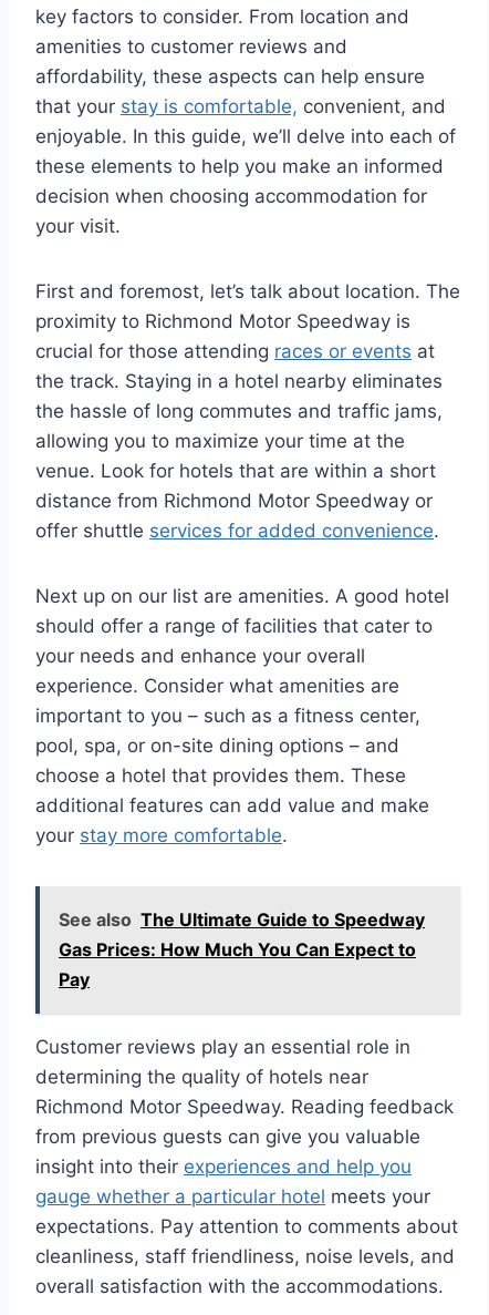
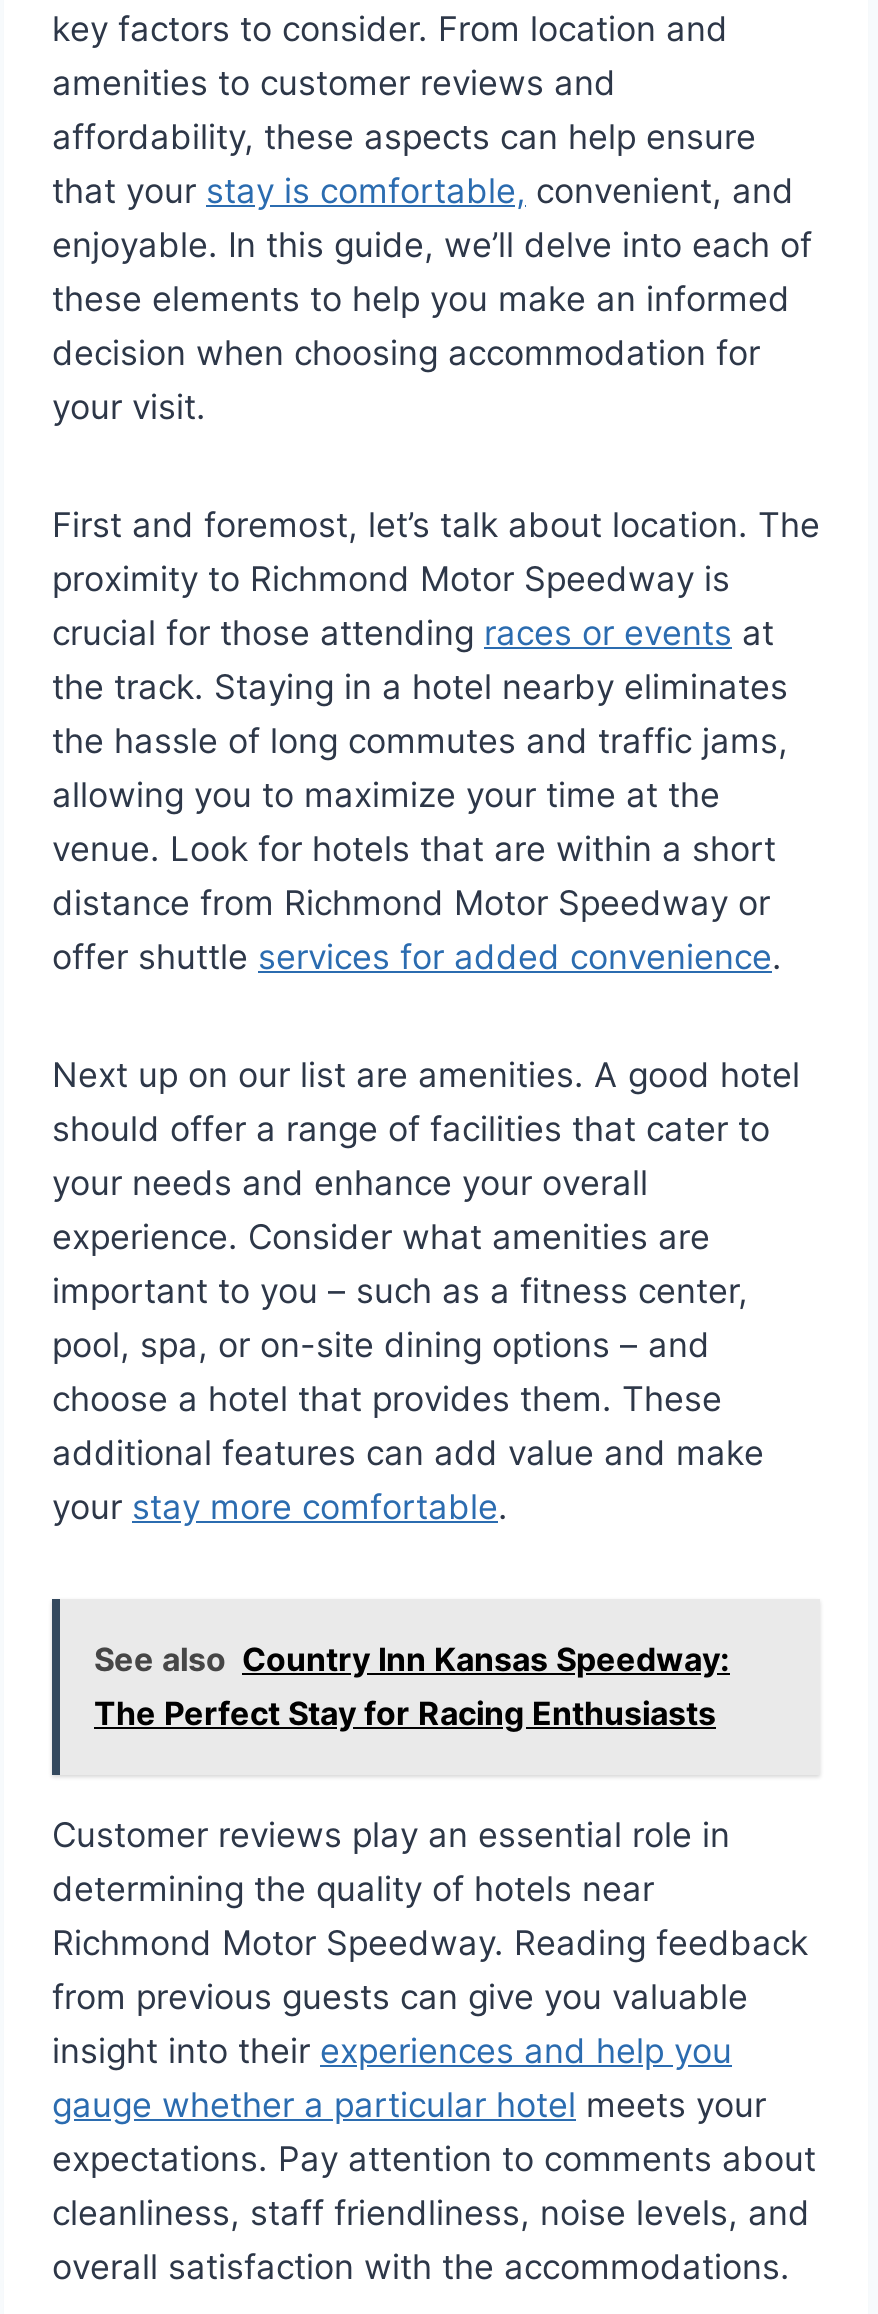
- See also The Ultimate Guide to Speedway
- Gas Prices: How Much You Can Expect to
- Pay
+ See also Country Inn Kansas Speedway:
+ The Perfect Stay for Racing Enthusiasts
